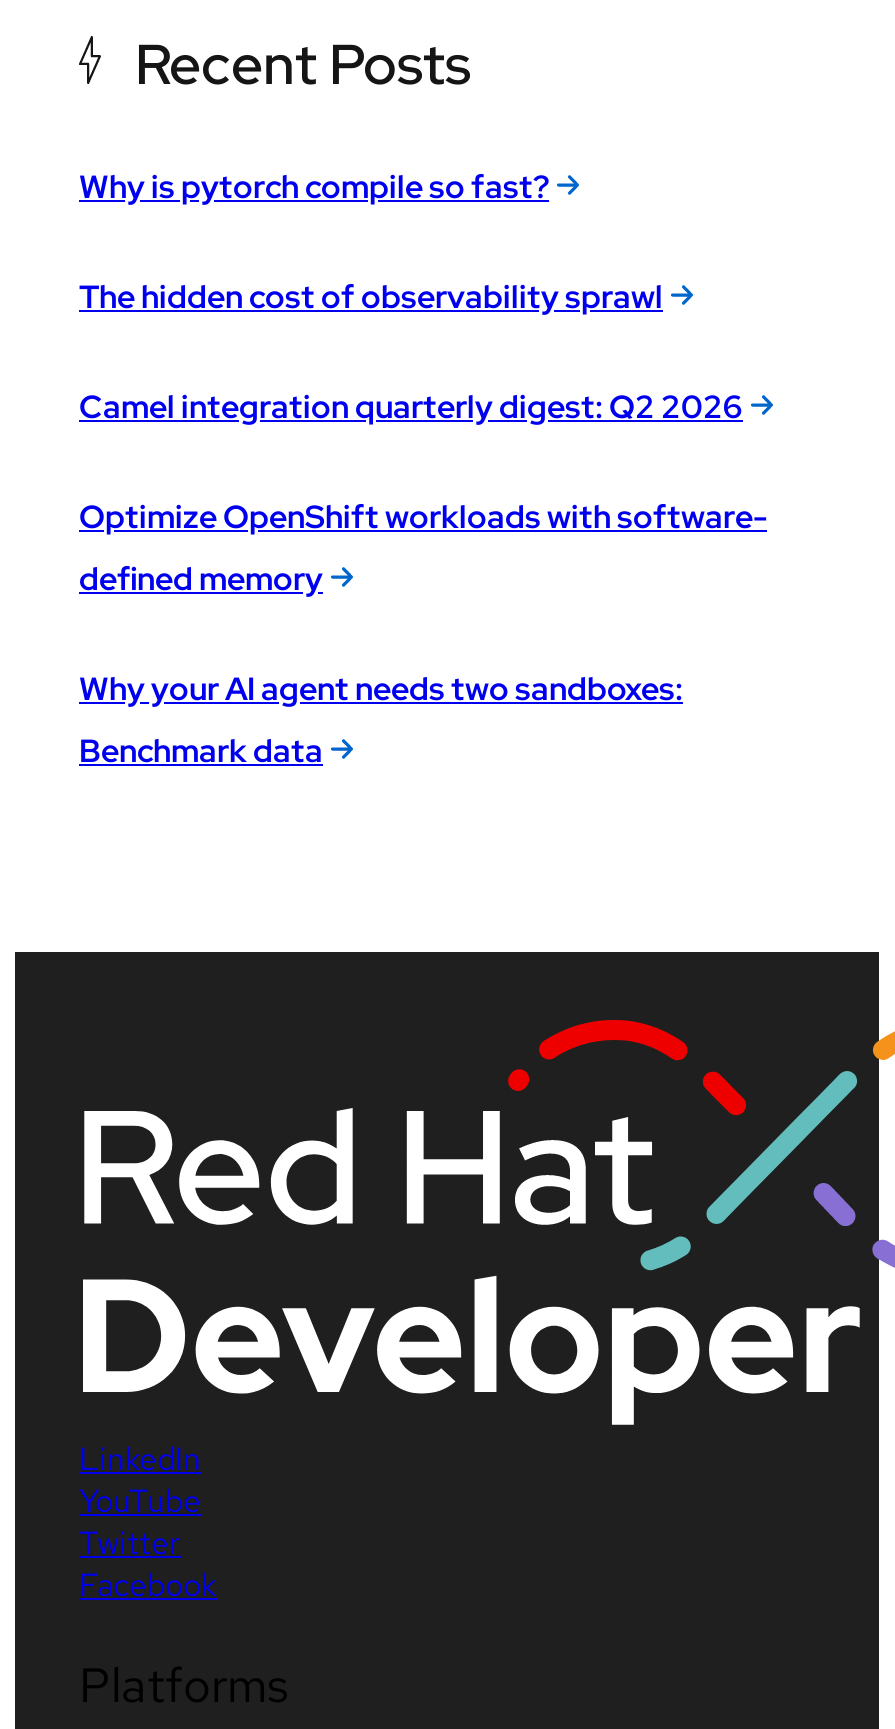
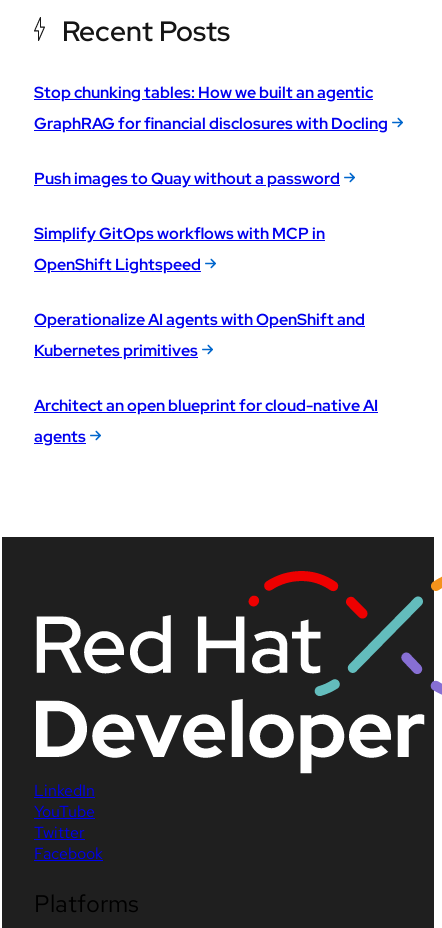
- Why is pytorch compile so fast?
- The hidden cost of observability sprawl
- Camel integration quarterly digest: Q2 2026
- Optimize OpenShift workloads with software-
- defined memory
- Why your AI agent needs two sandboxes:
- Benchmark data
+ Stop chunking tables: How we built an agentic
+ GraphRAG for financial disclosures with Docling
+ Push images to Quay without a password
+ Simplify GitOps workflows with MCP in
+ OpenShift Lightspeed
+ Operationalize AI agents with OpenShift and
+ Kubernetes primitives
+ Architect an open blueprint for cloud-native AI
+ agents
